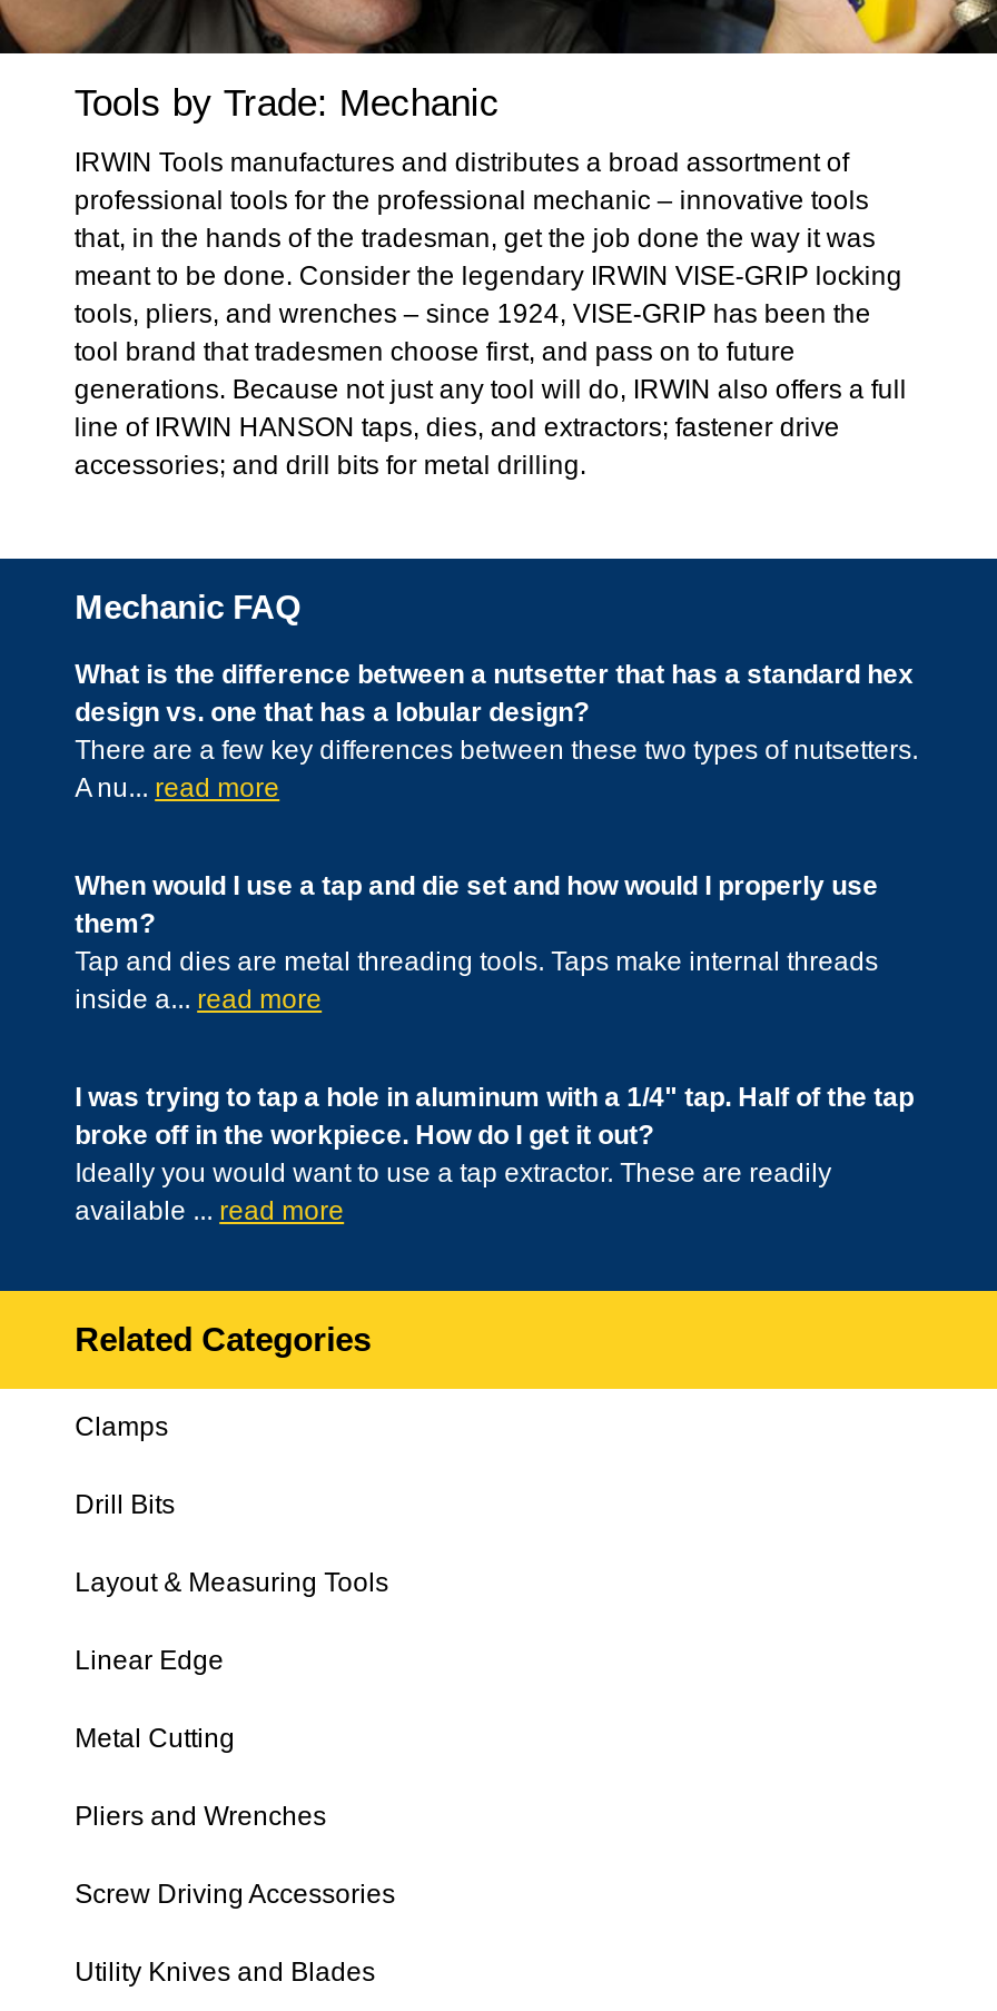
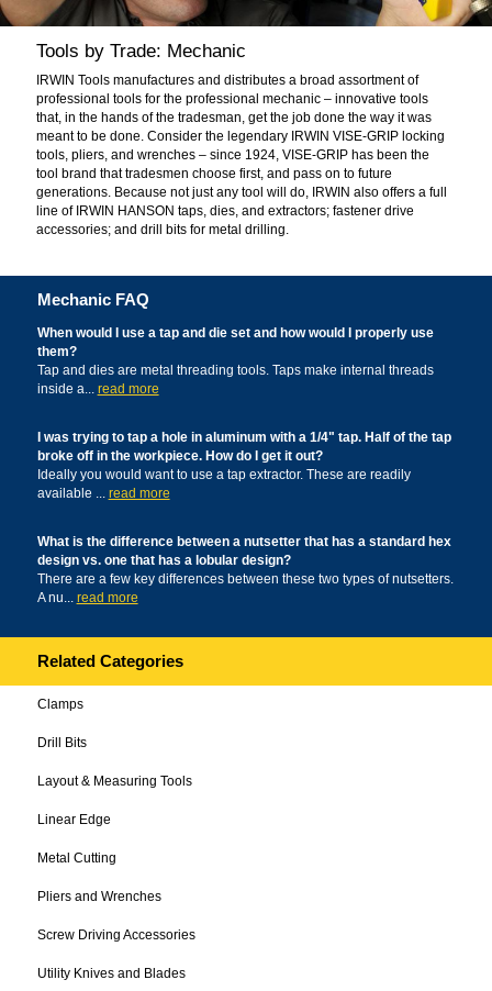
moved down: What is the difference between a nutsetter that has a standard hex | design vs. one that has a lobular design? | There are a few key differences between these two types of nutsetters. | A nu... read more

moved up: When would I use a tap and die set and how would I properly use | them? | Tap and dies are metal threading tools. Taps make internal threads | inside a... read more | I was trying to tap a hole in aluminum with a 1/4" tap. Half of the tap | broke off in the workpiece. How do I get it out? | Ideally you would want to use a tap extractor. These are readily | available ... read more
